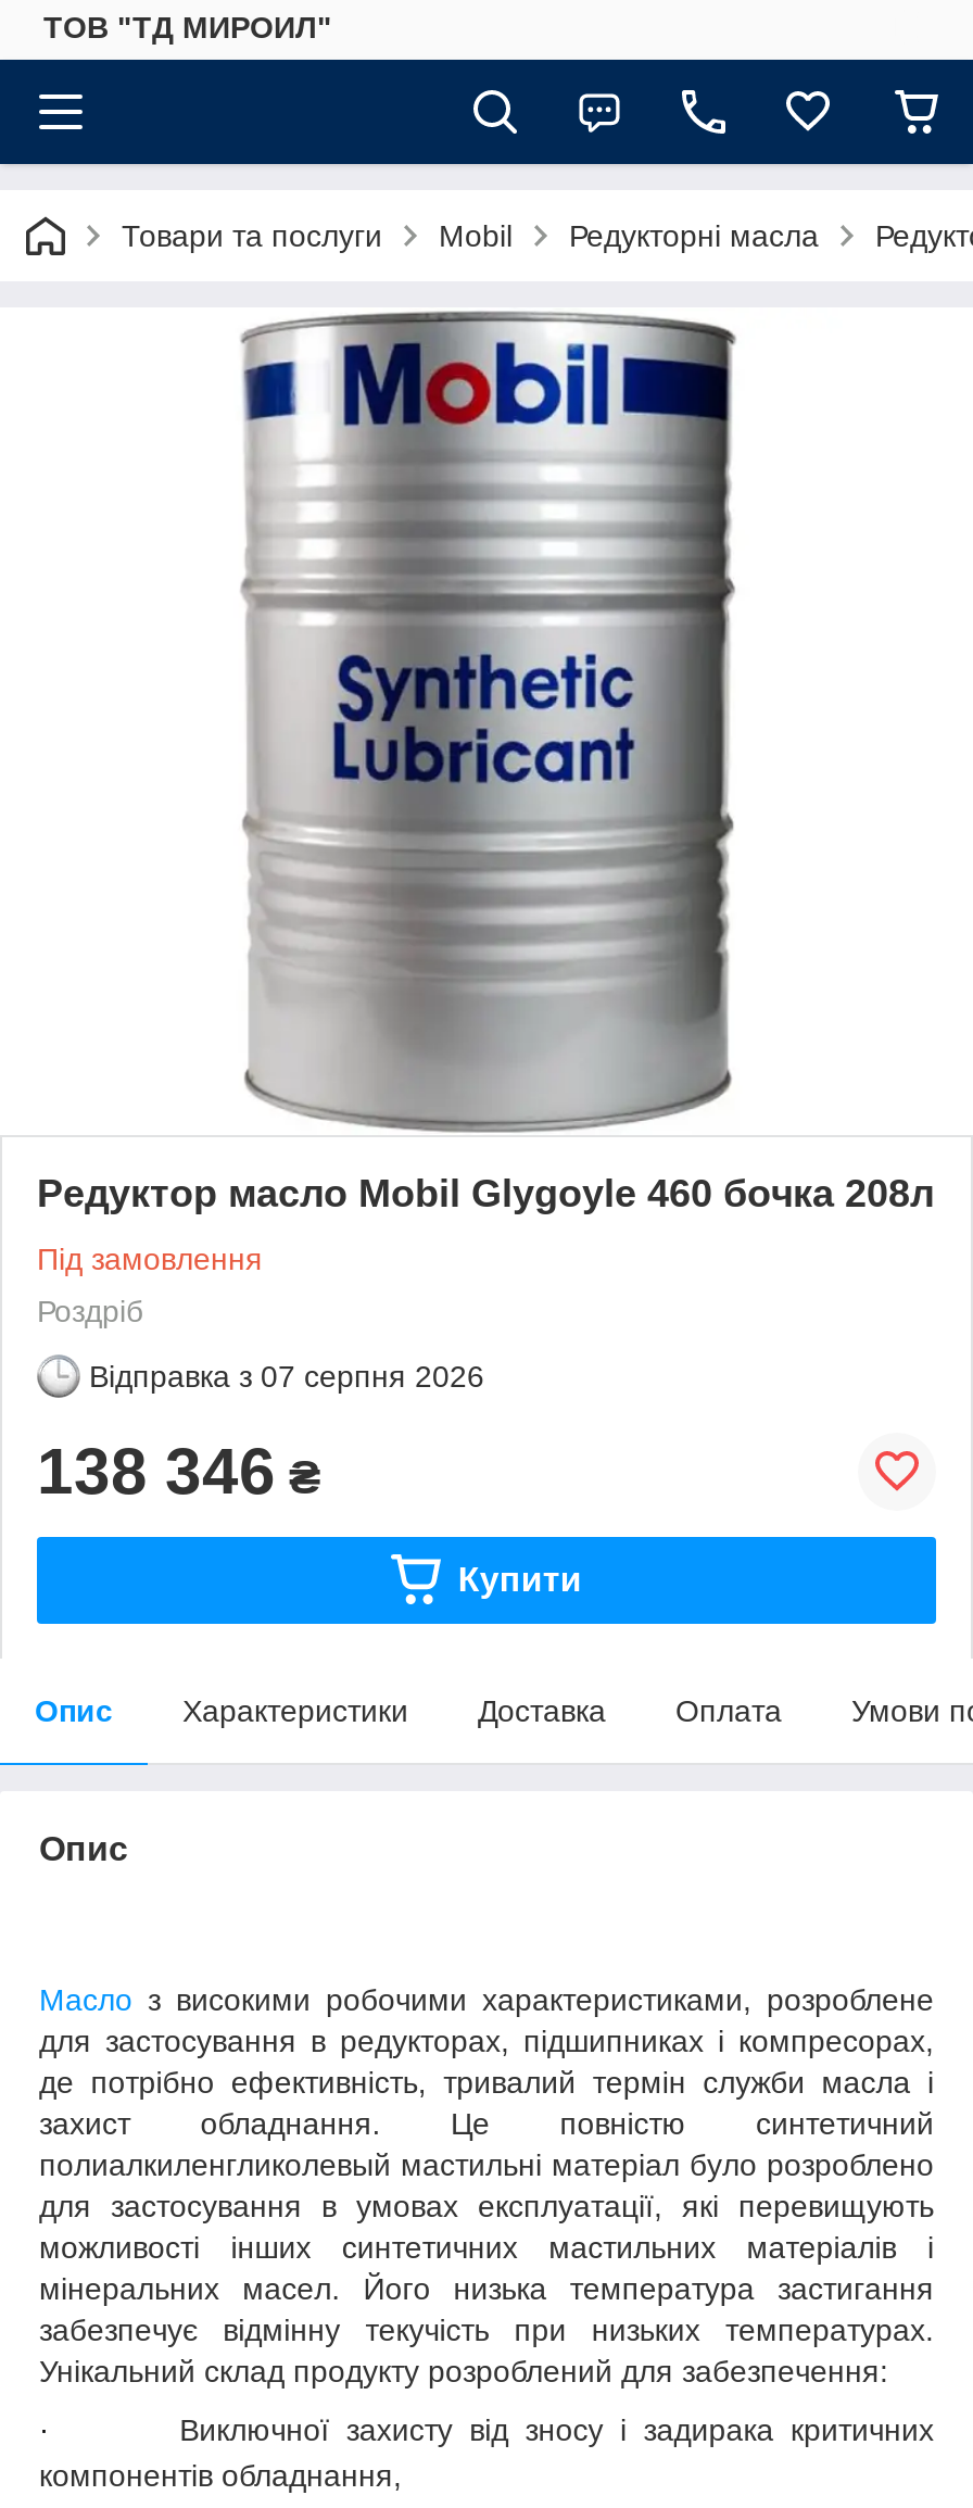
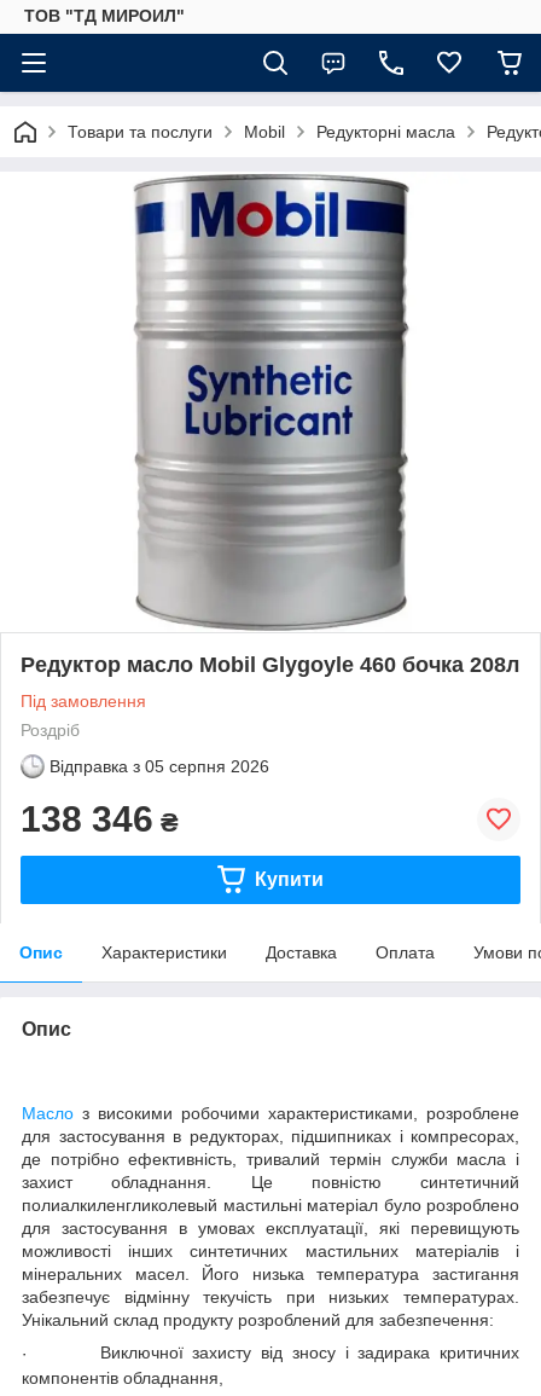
- Відправка з 07 серпня 2026
+ Відправка з 05 серпня 2026
